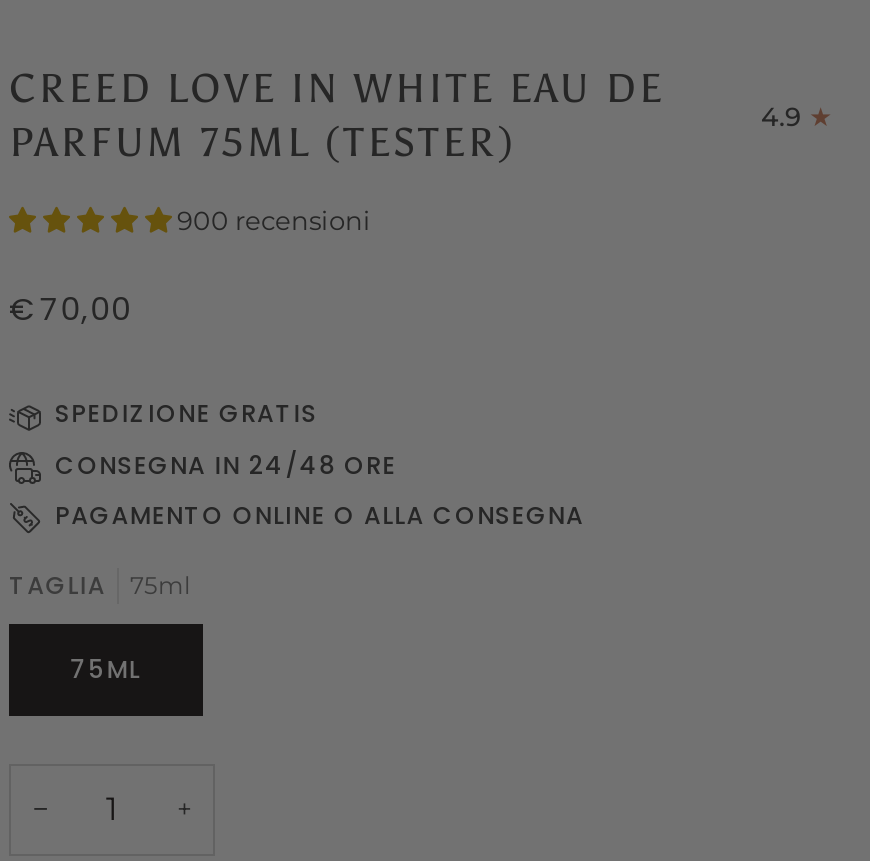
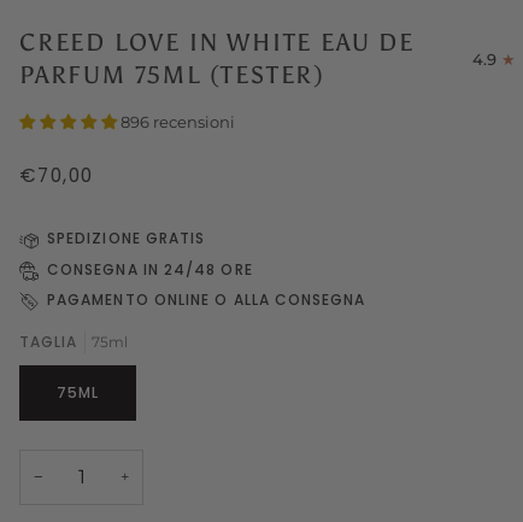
- 900 recensioni
+ 896 recensioni
